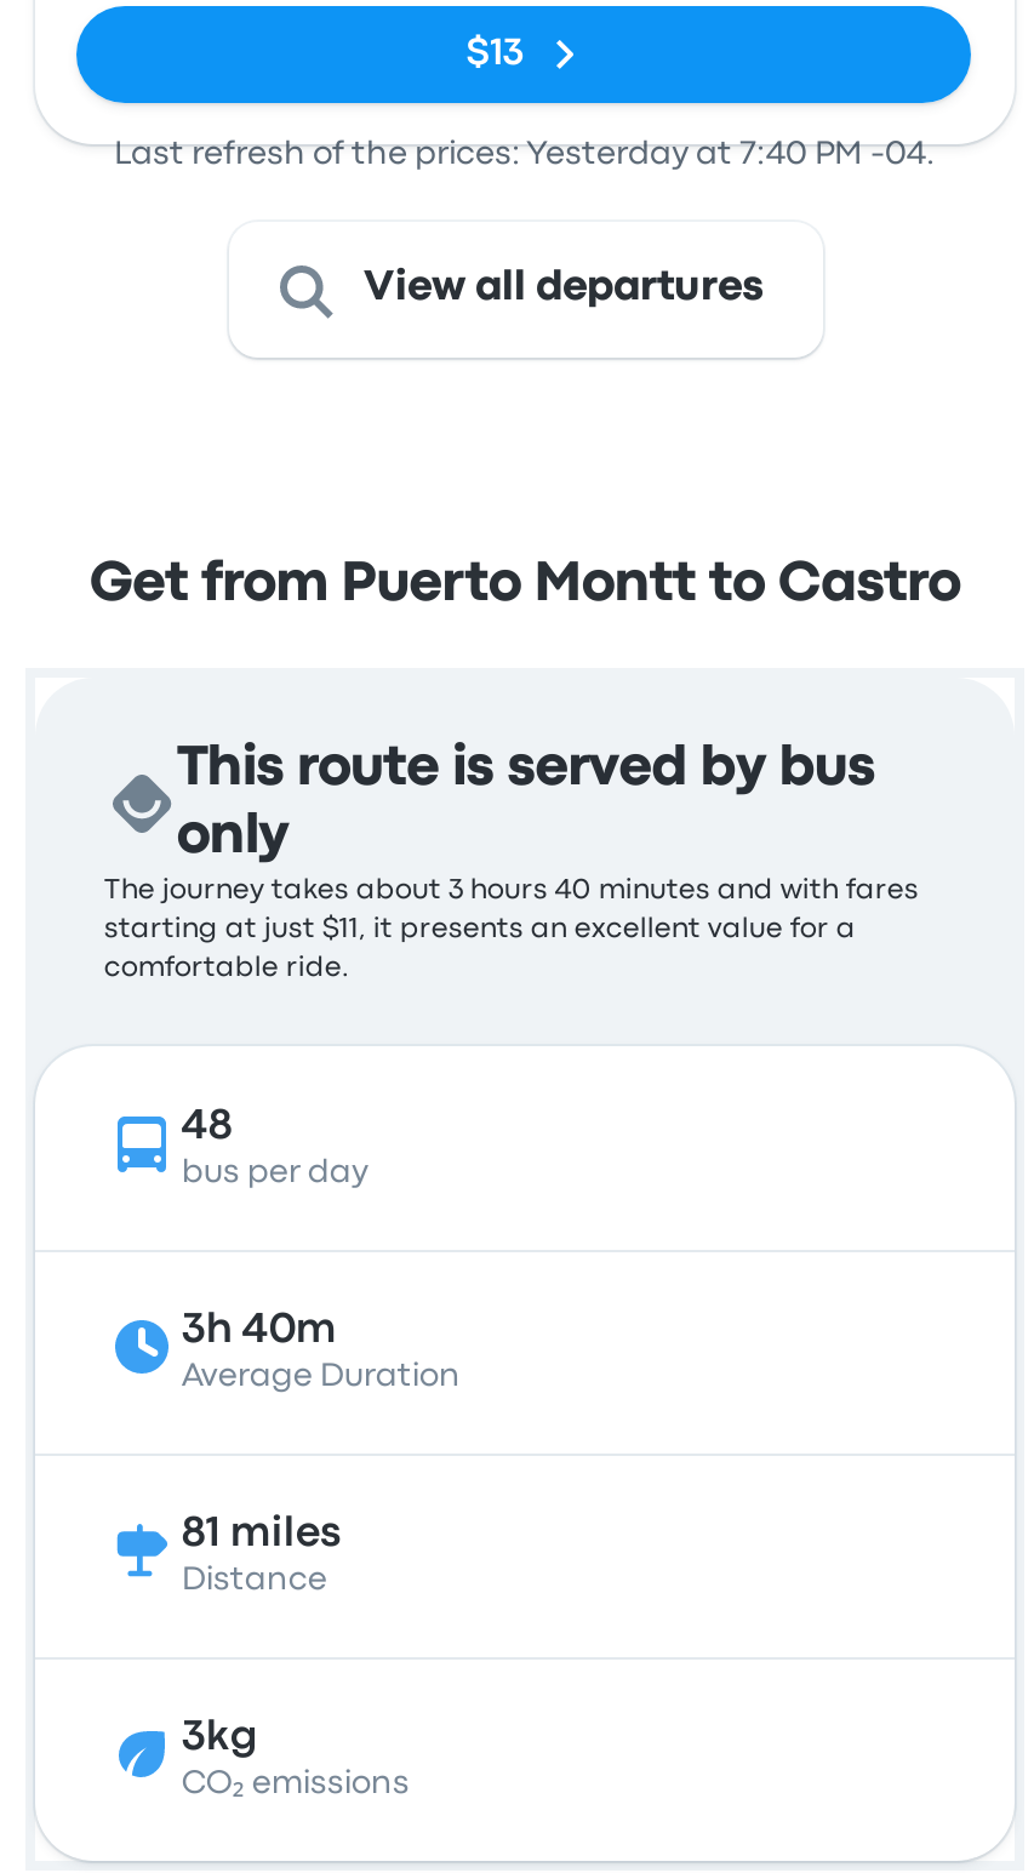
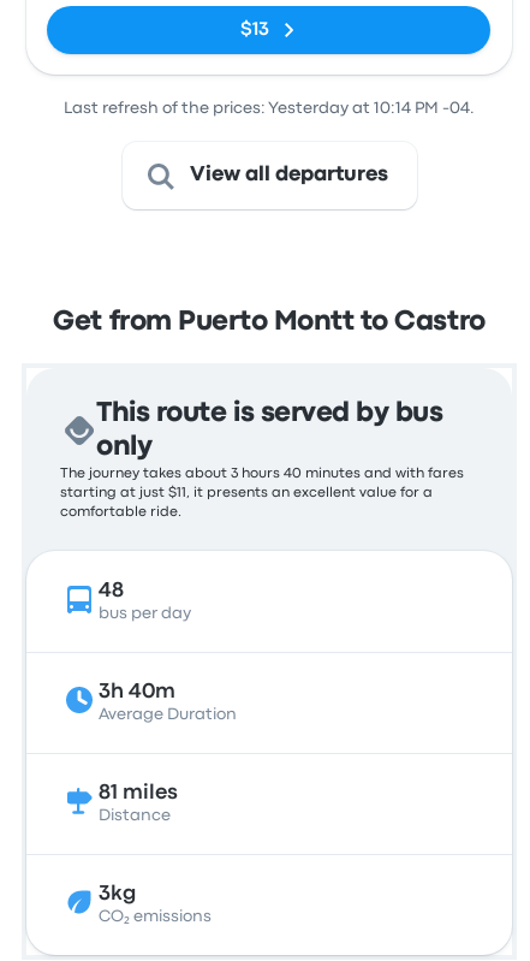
- Last refresh of the prices: Yesterday at 7:40 PM -04.
+ Last refresh of the prices: Yesterday at 10:14 PM -04.
